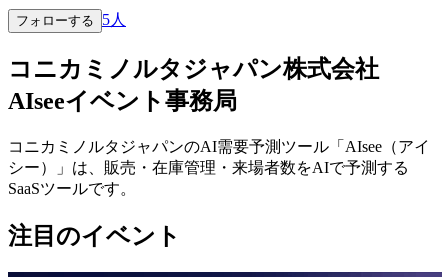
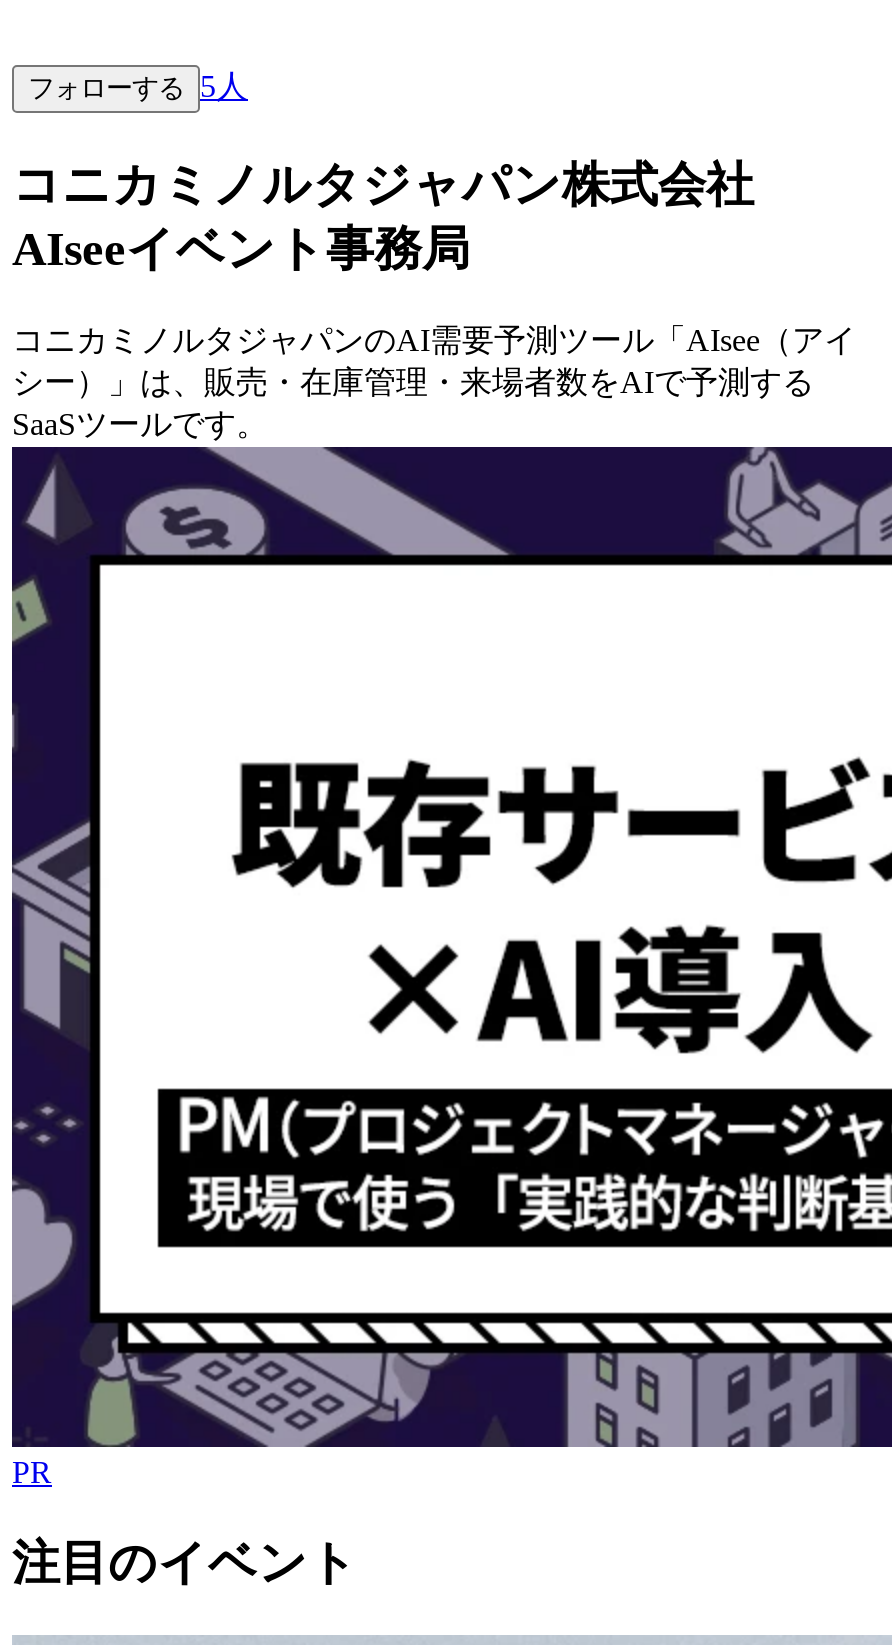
+ [image]
+ PR
